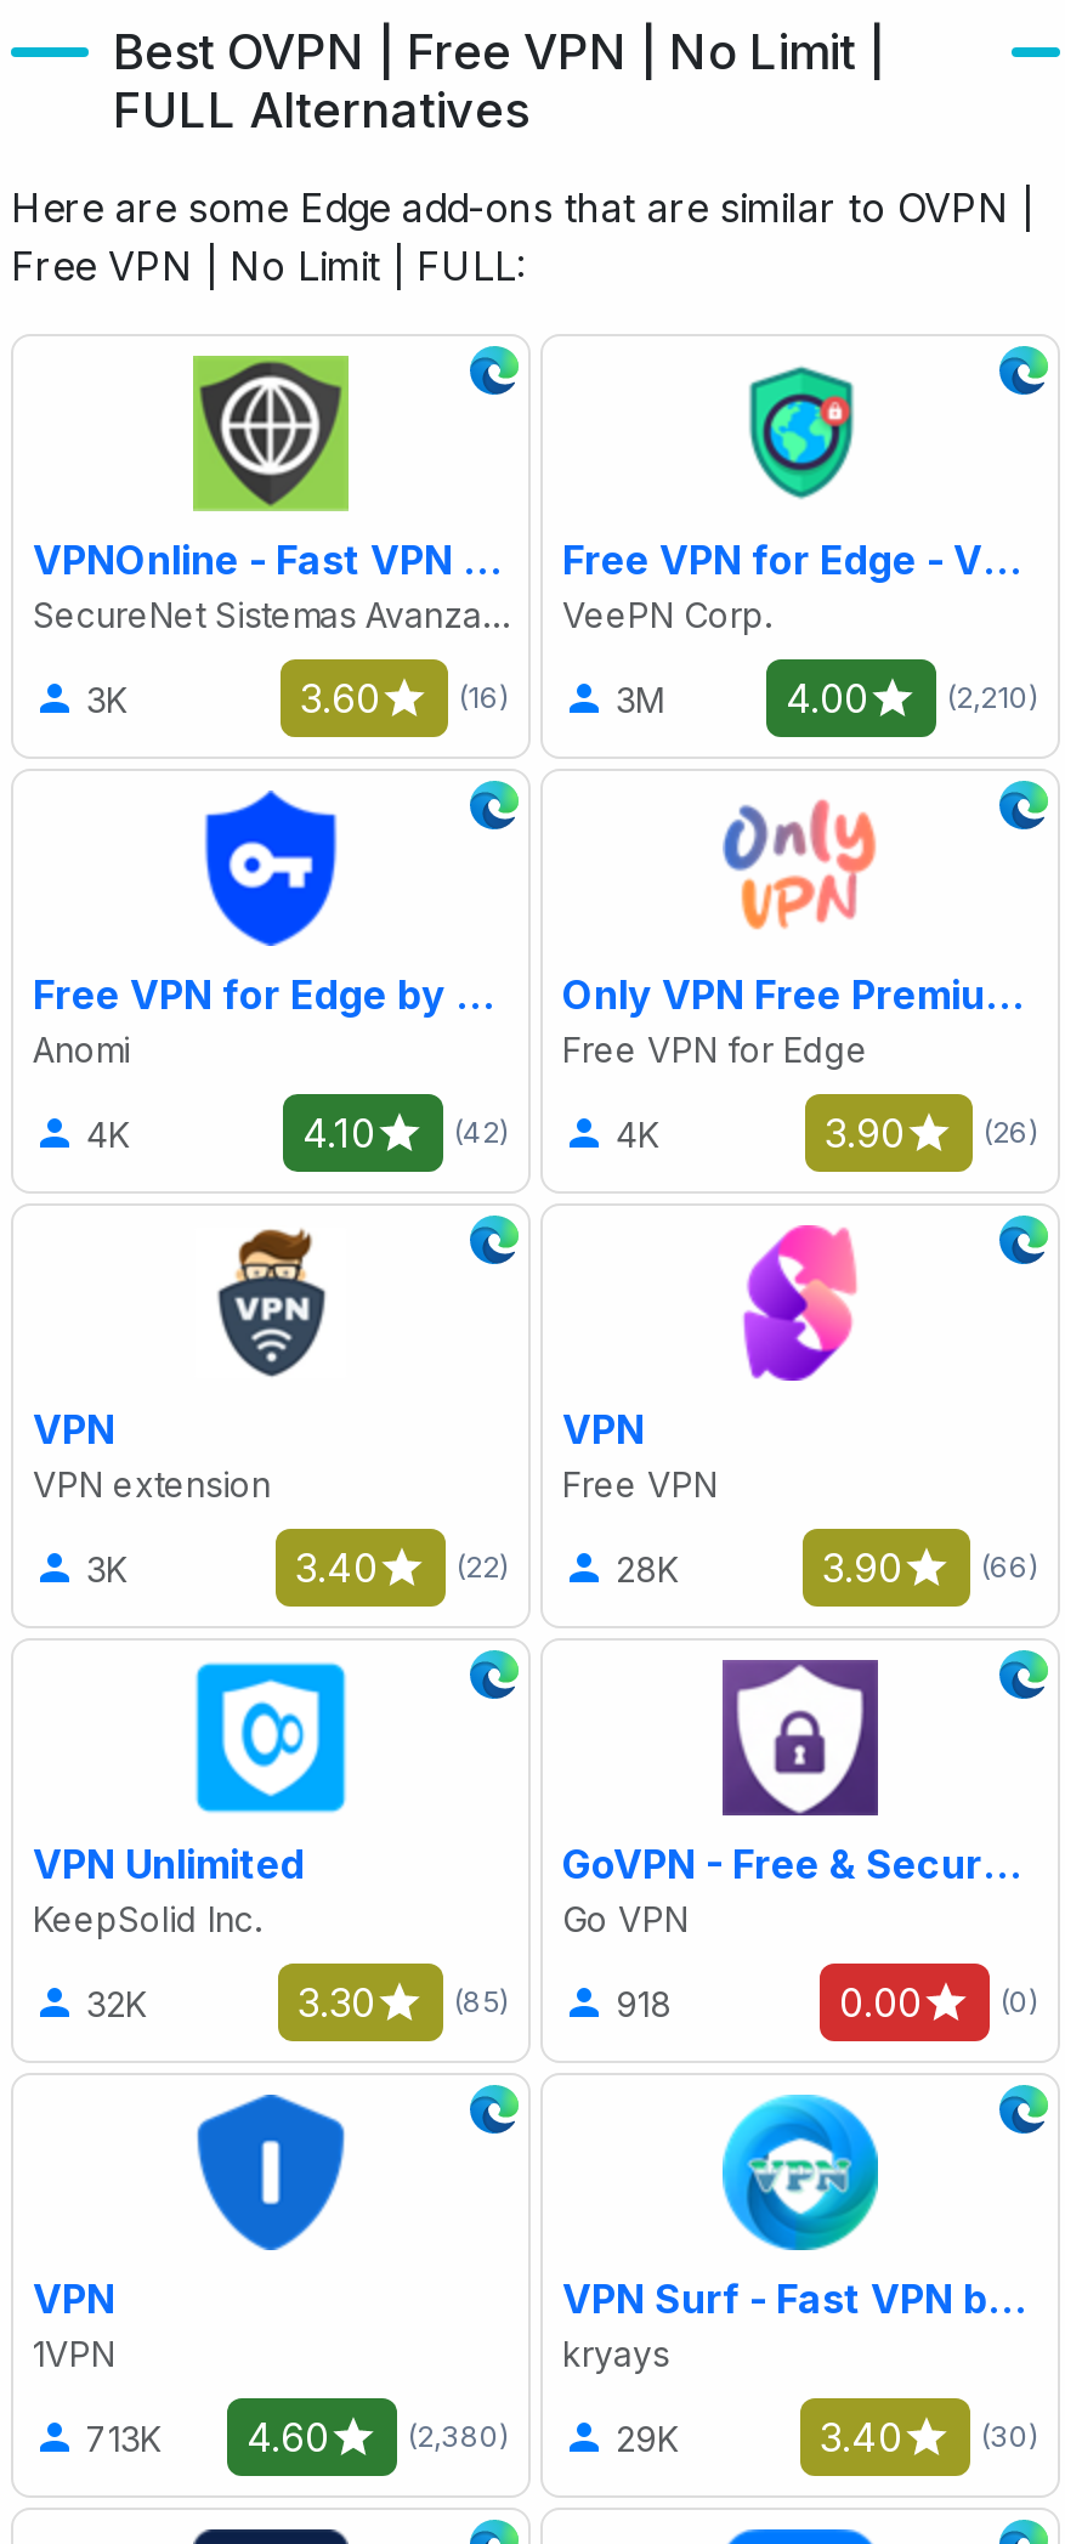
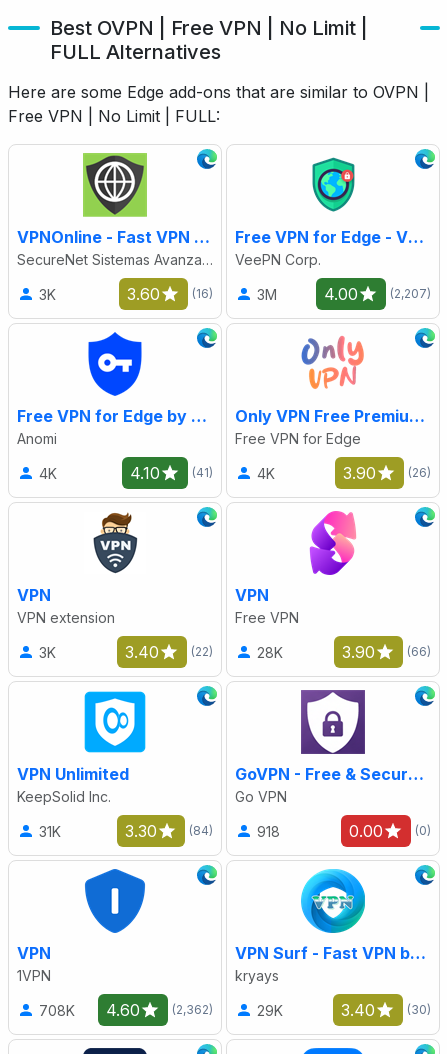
- (2,210)
+ (2,207)

- (42)
+ (41)

- 32K
+ 31K

- (85)
+ (84)

- 713K
+ 708K

- (2,380)
+ (2,362)
